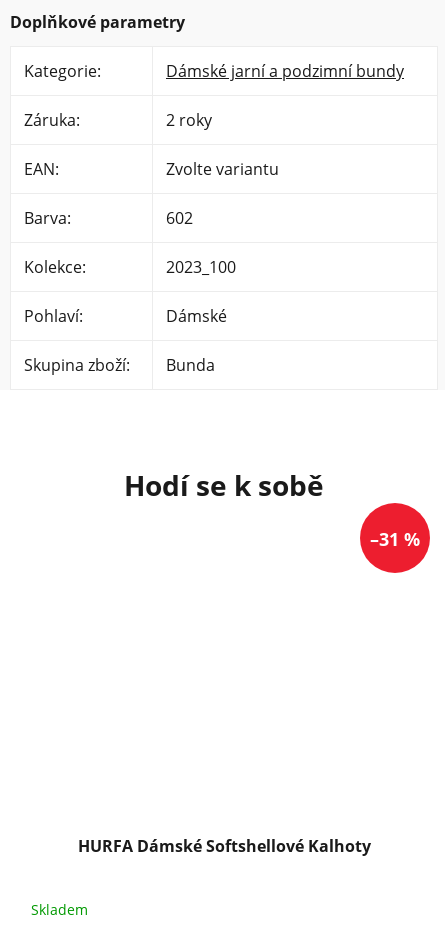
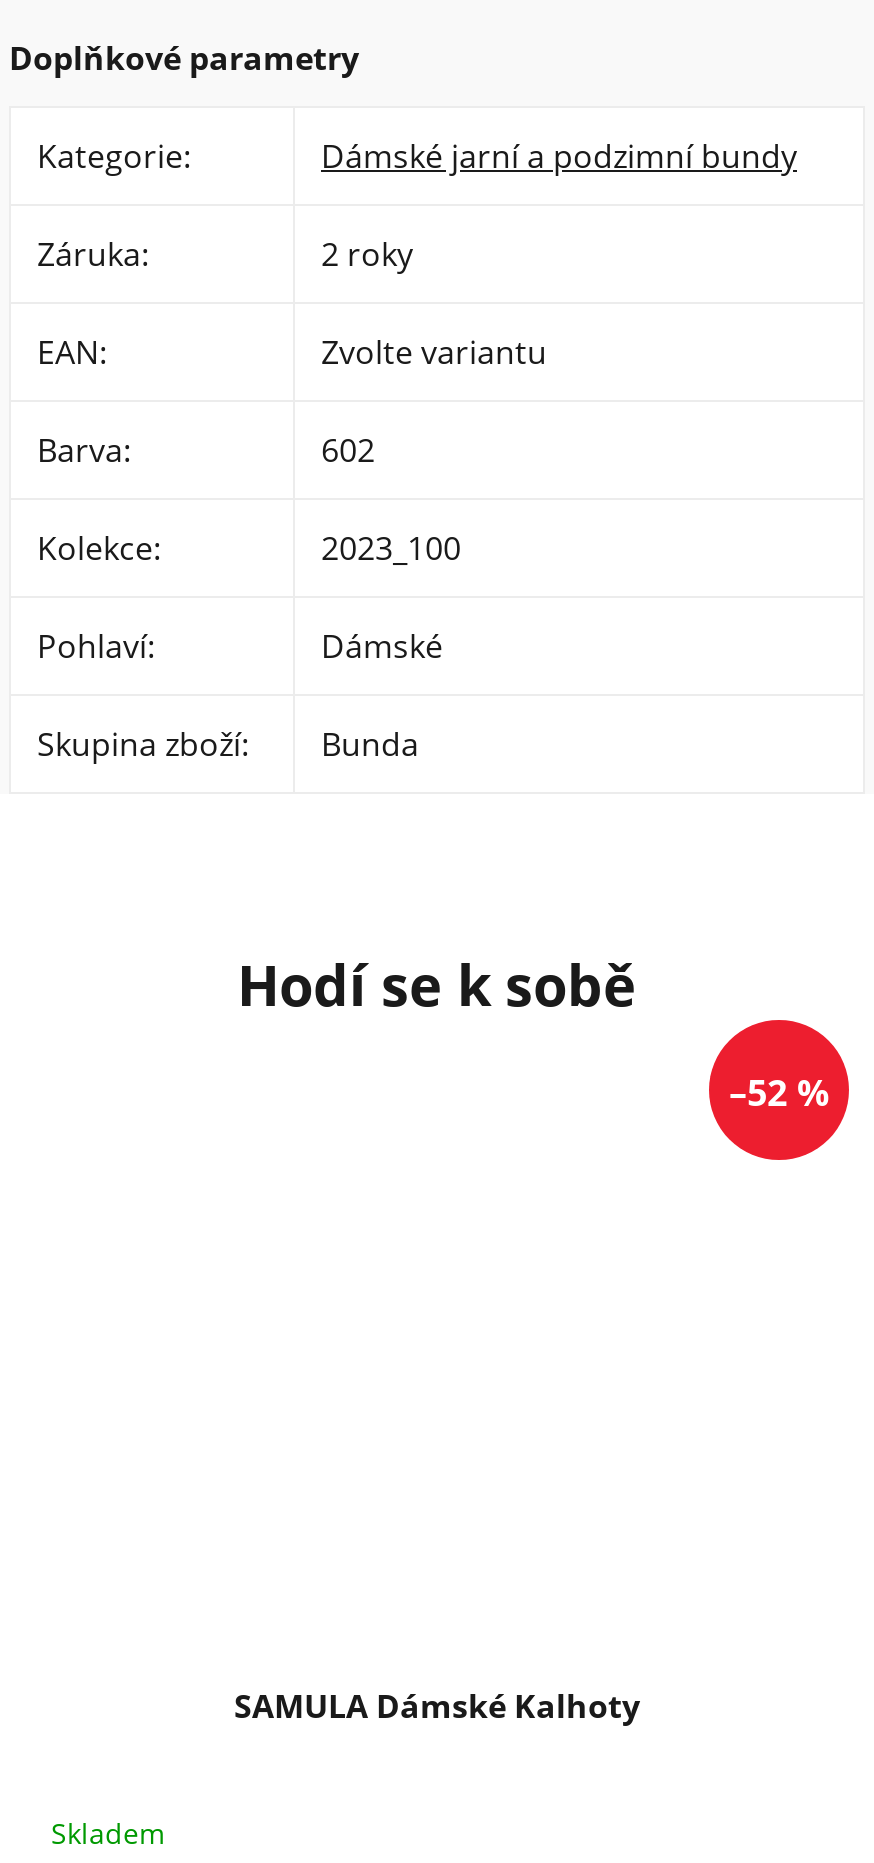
- –31 %
+ –52 %

- HURFA Dámské Softshellové Kalhoty
+ SAMULA Dámské Kalhoty
